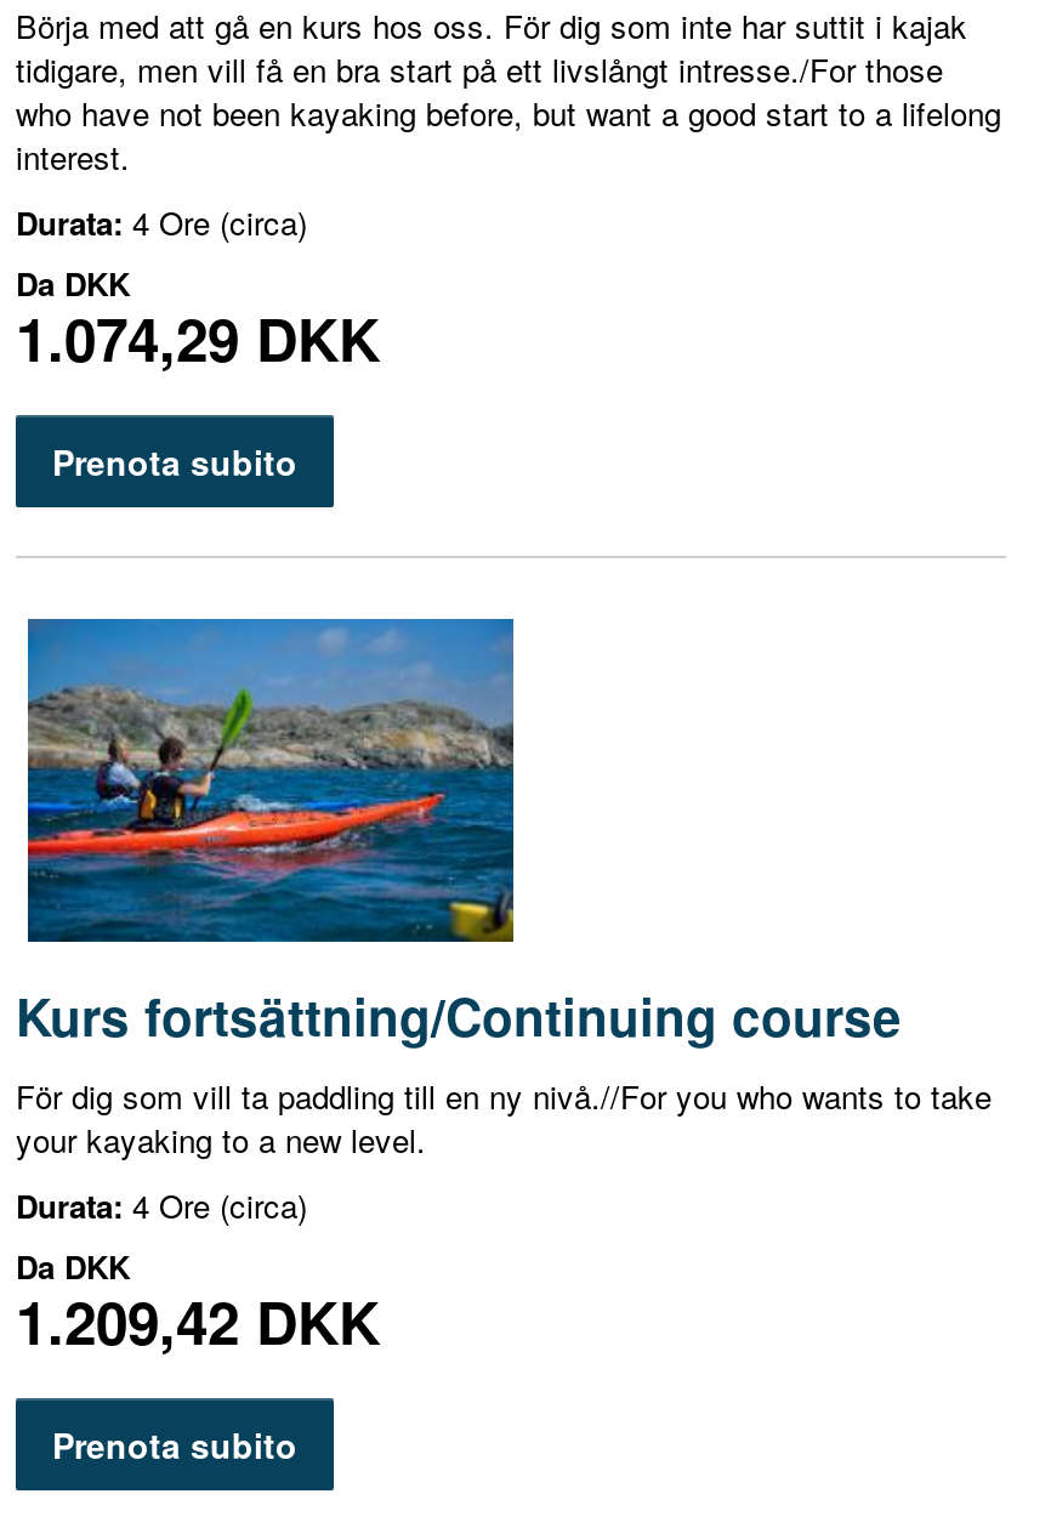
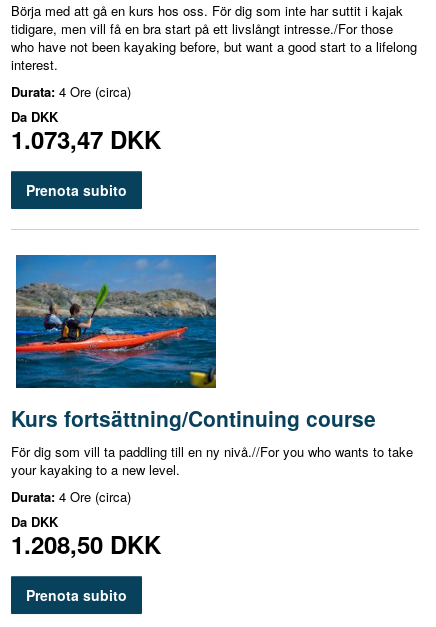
- 1.074,29 DKK
+ 1.073,47 DKK

- 1.209,42 DKK
+ 1.208,50 DKK
